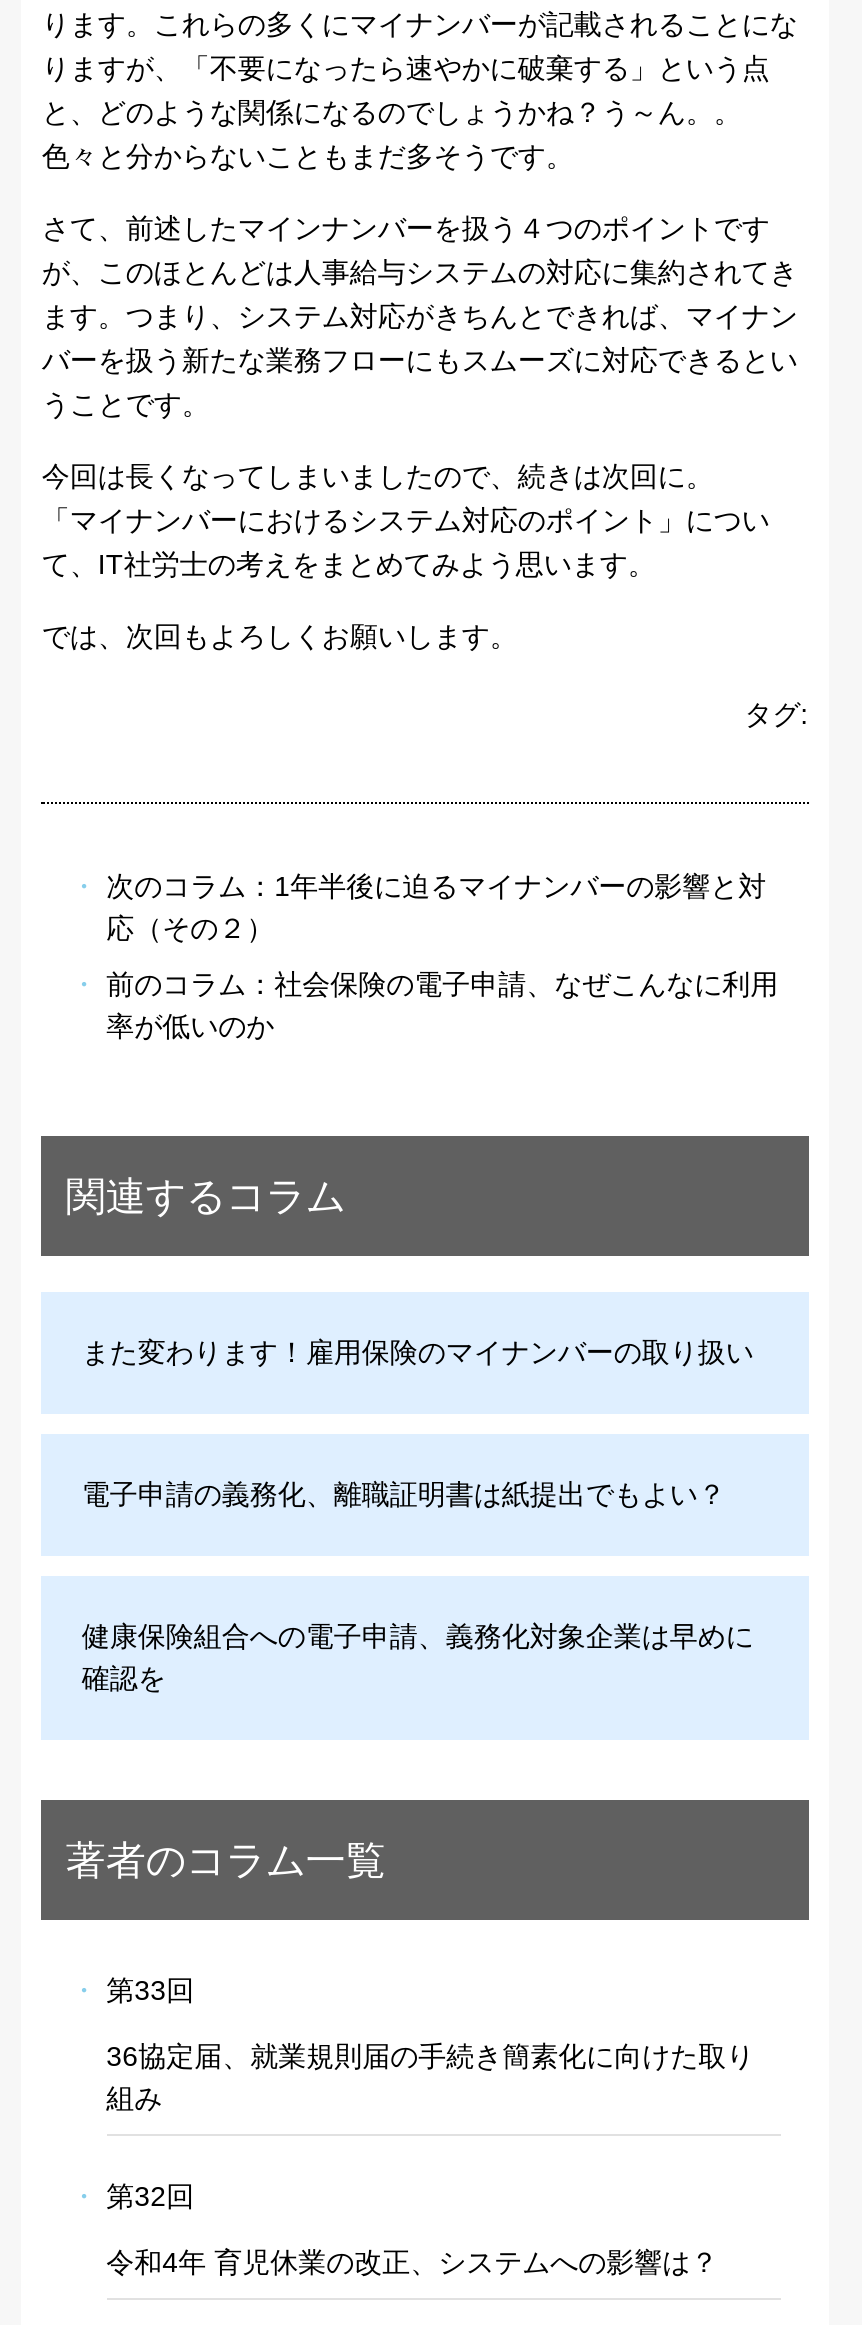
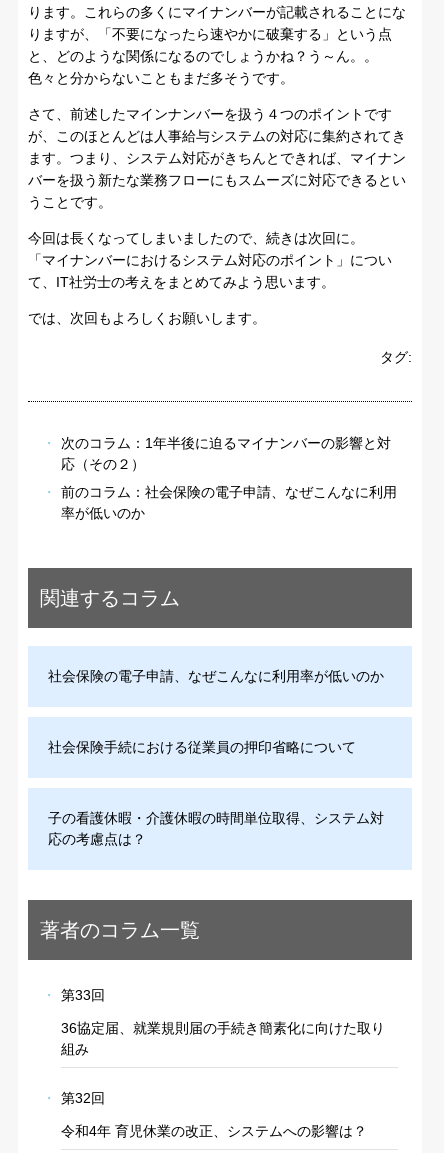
- また変わります！雇用保険のマイナンバーの取り扱い
+ 社会保険の電子申請、なぜこんなに利用率が低いのか

- 電子申請の義務化、離職証明書は紙提出でもよい？
+ 社会保険手続における従業員の押印省略について

- 健康保険組合への電子申請、義務化対象企業は早めに
- 確認を
+ 子の看護休暇・介護休暇の時間単位取得、システム対
+ 応の考慮点は？
